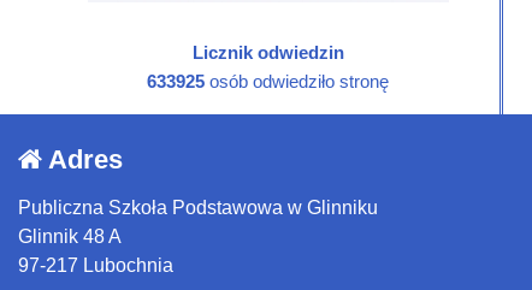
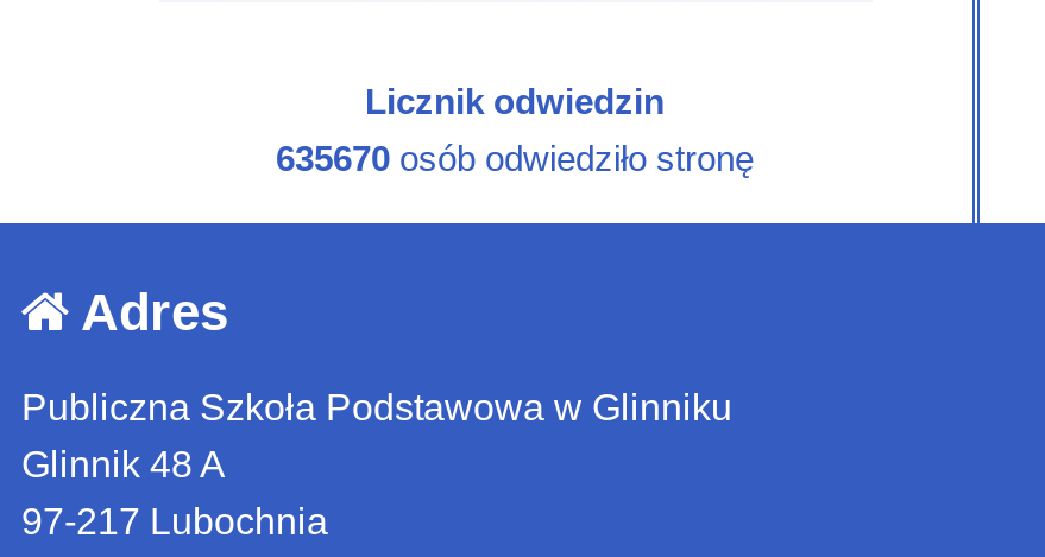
- 633925 osób odwiedziło stronę
+ 635670 osób odwiedziło stronę
